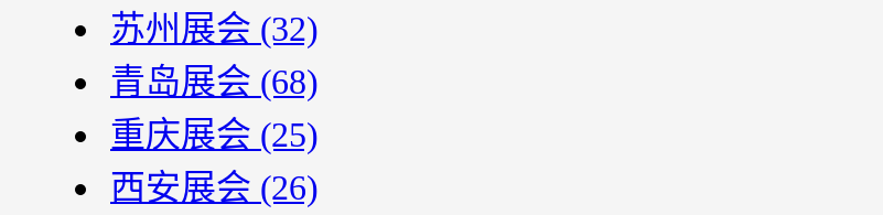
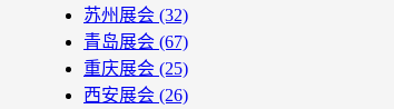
- 青岛展会(68)
+ 青岛展会(67)
